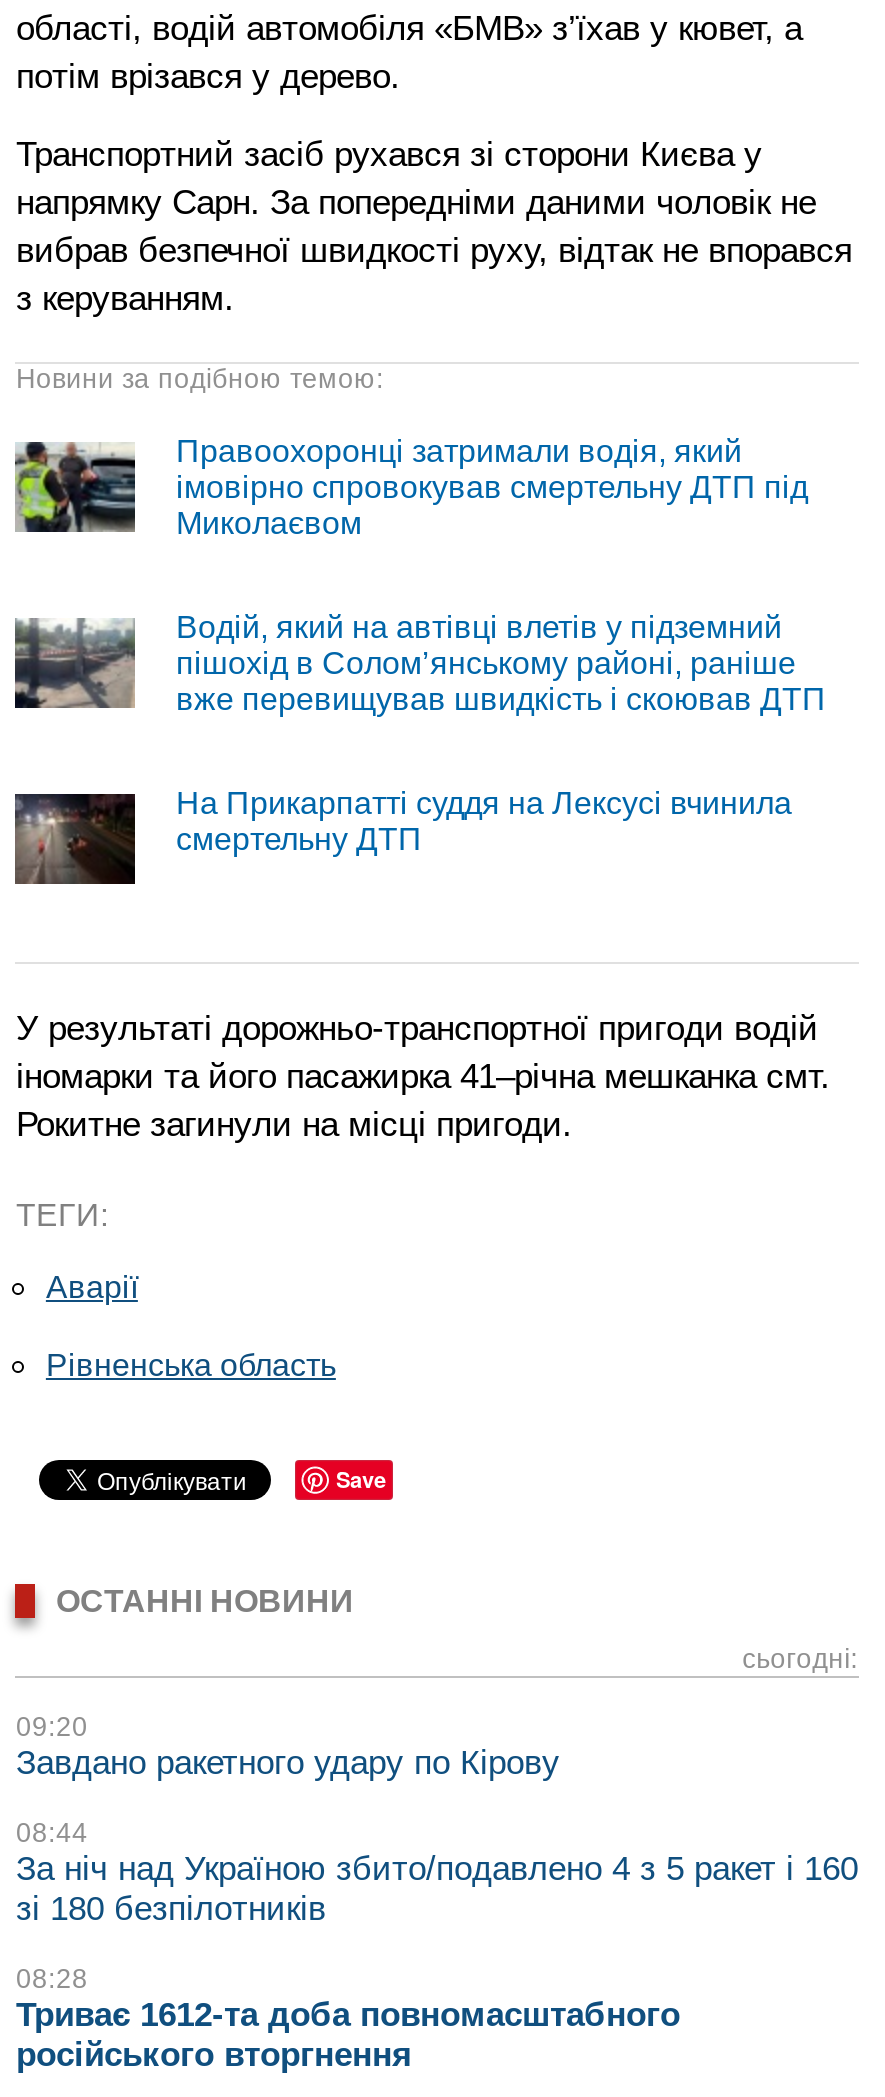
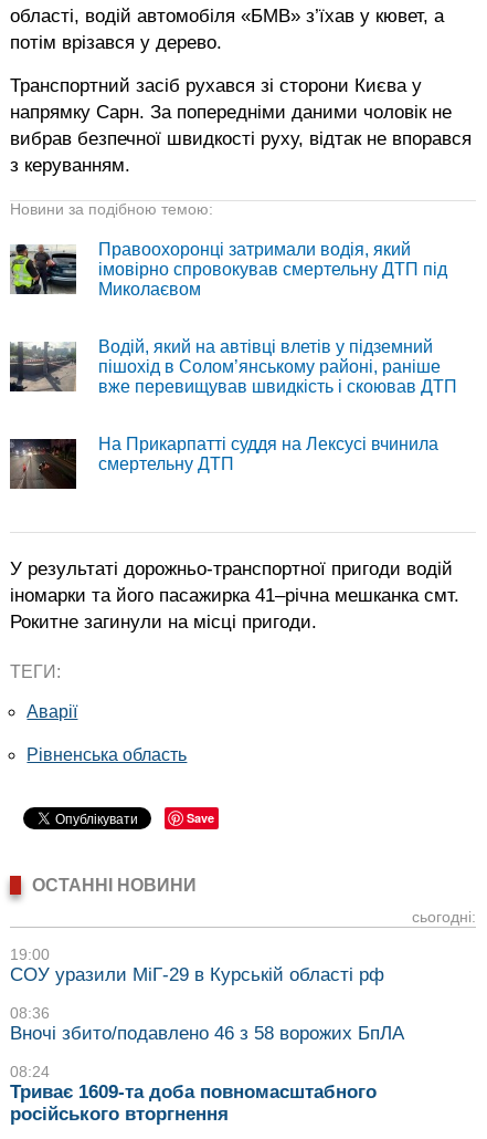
- 09:20
- Завдано ракетного удару по Кірову
+ 19:00
+ СОУ уразили МіГ-29 в Курській області рф

- 08:44
- За ніч над Україною збито/подавлено 4 з 5 ракет і 160
- зі 180 безпілотників
+ 08:36
+ Вночі збито/подавлено 46 з 58 ворожих БпЛА

- 08:28
- Триває 1612-та доба повномасштабного
+ 08:24
+ Триває 1609-та доба повномасштабного
